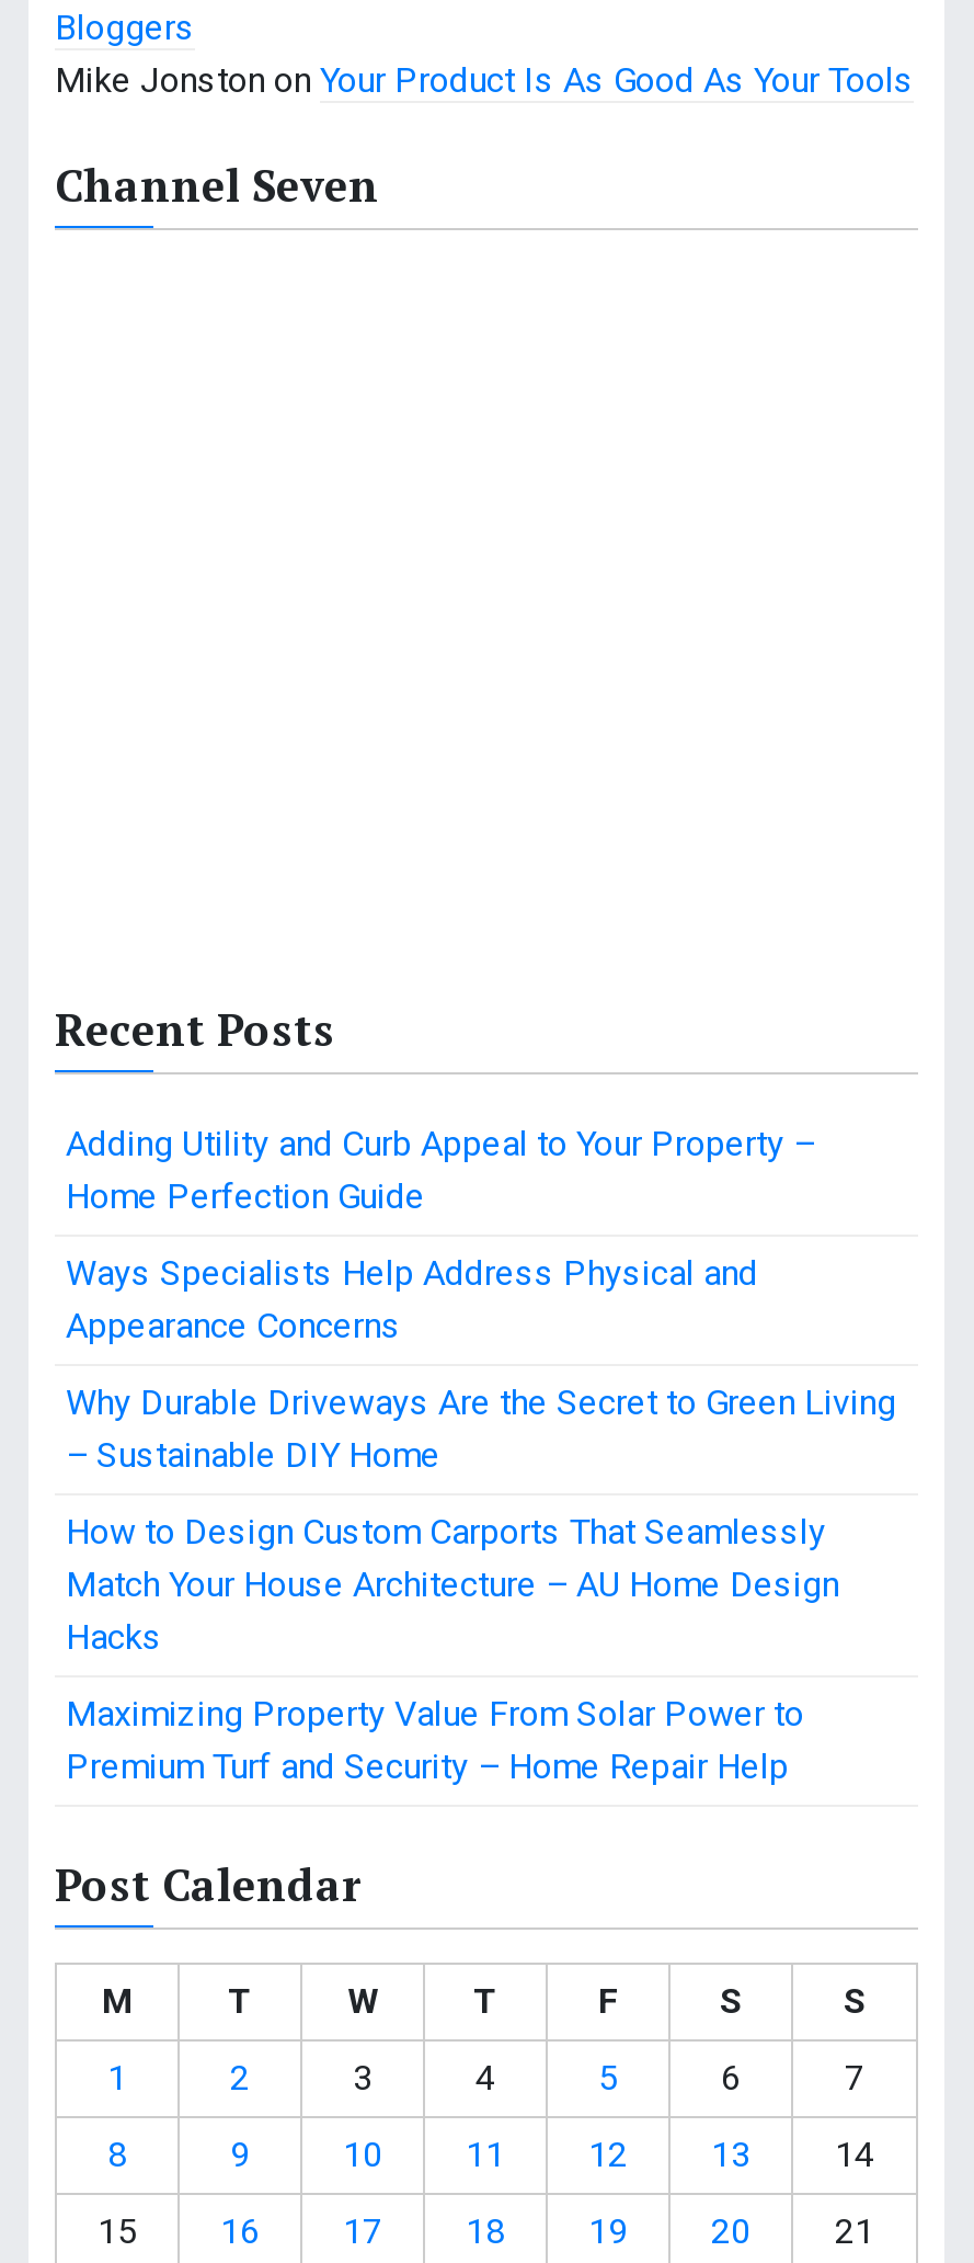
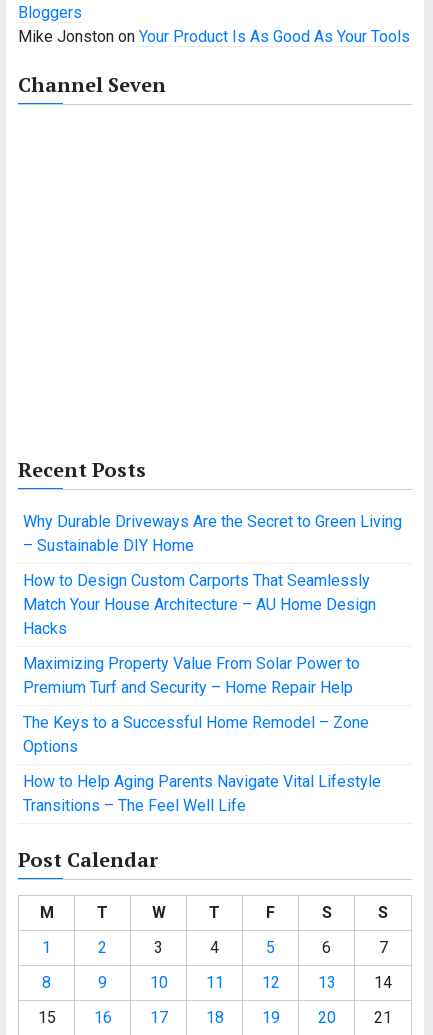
- Adding Utility and Curb Appeal to Your Property –
- Home Perfection Guide
- Ways Specialists Help Address Physical and
- Appearance Concerns

moved up: Why Durable Driveways Are the Secret to Green Living | – Sustainable DIY Home | How to Design Custom Carports That Seamlessly | Match Your House Architecture – AU Home Design | Hacks | Maximizing Property Value From Solar Power to | Premium Turf and Security – Home Repair Help

+ The Keys to a Successful Home Remodel – Zone
+ Options
+ How to Help Aging Parents Navigate Vital Lifestyle
+ Transitions – The Feel Well Life
